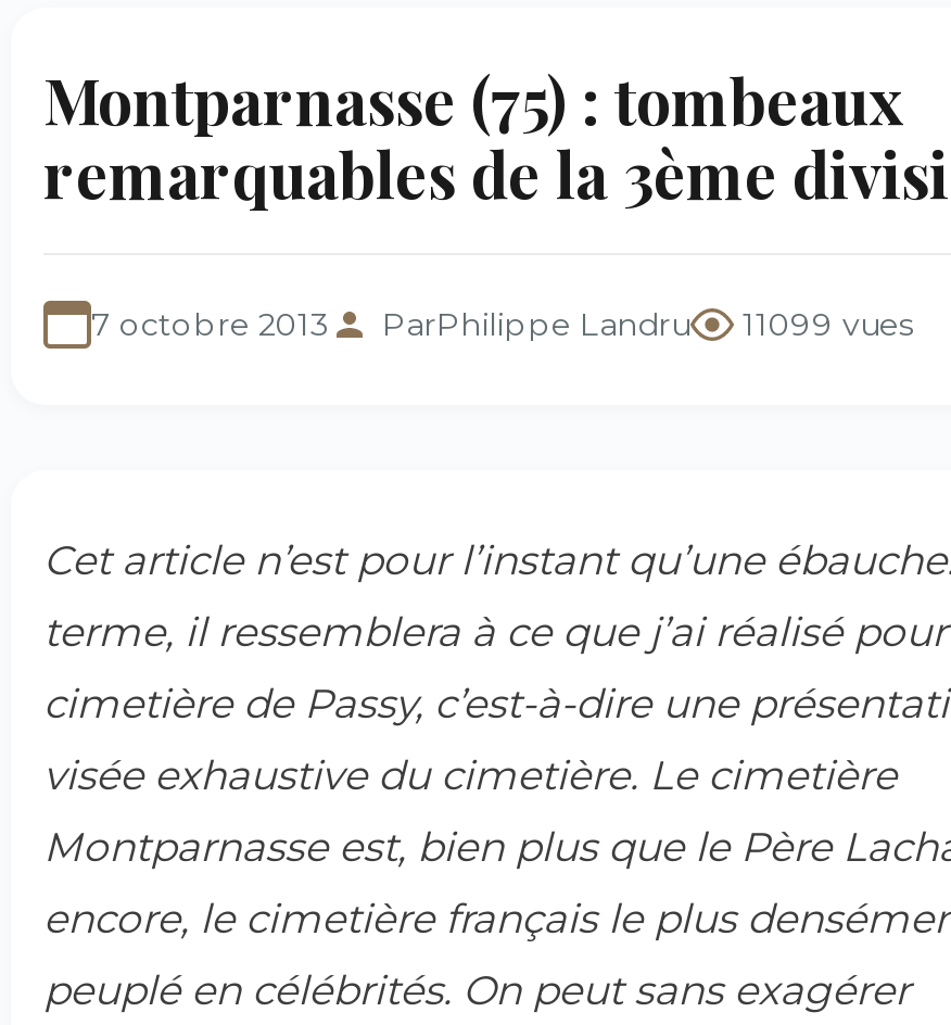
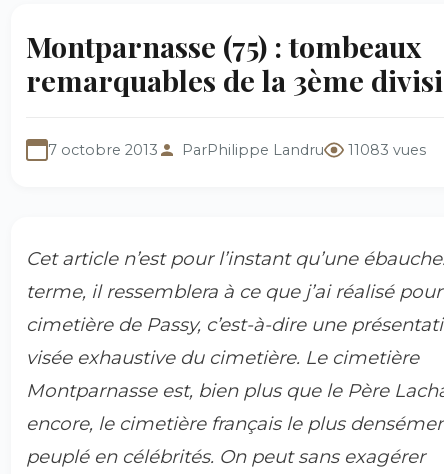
- 7 octobre 2013 ParPhilippe Landru 11099 vues
+ 7 octobre 2013 ParPhilippe Landru 11083 vues
